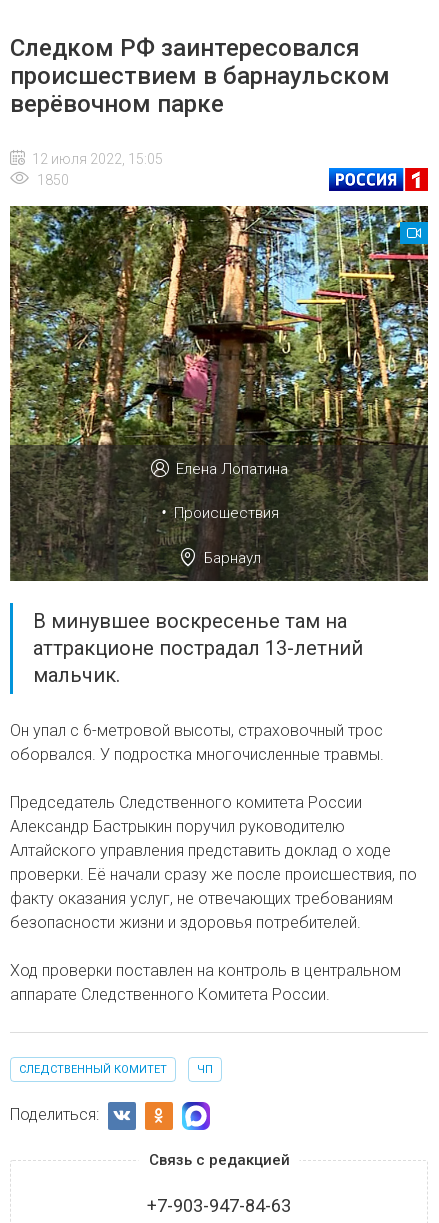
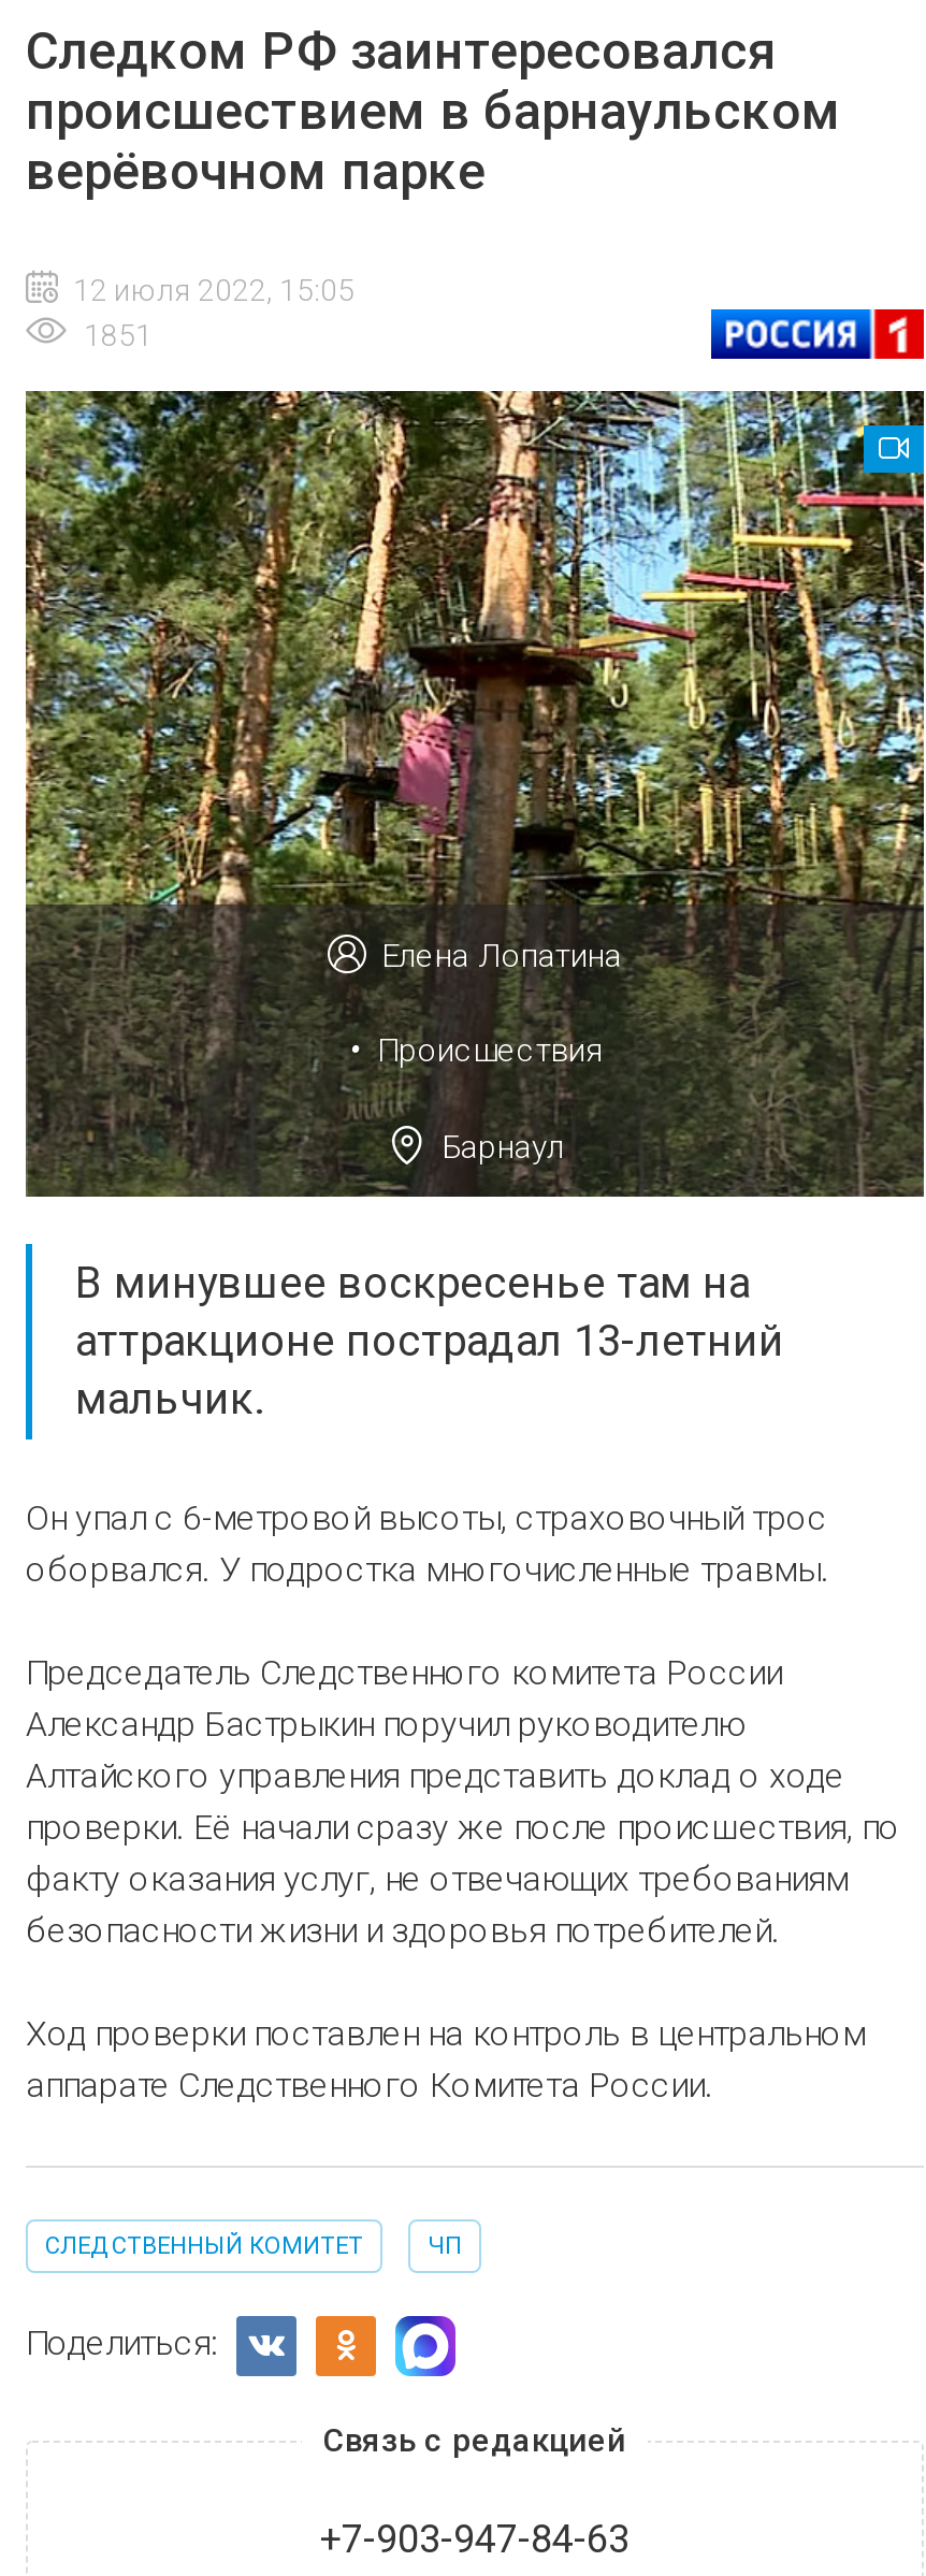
- 1850
+ 1851
